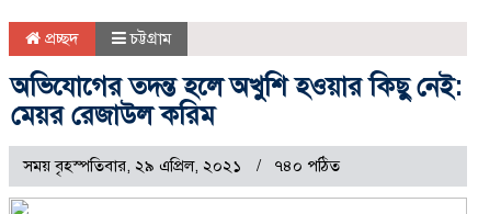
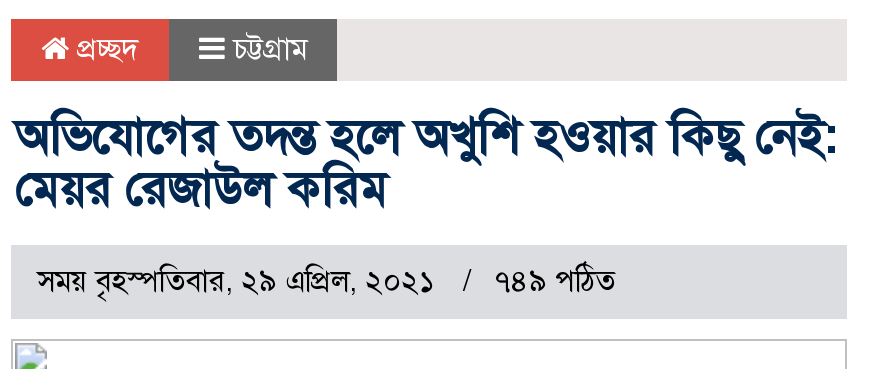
- সময় বৃহস্পতিবার, ২৯ এপ্রিল, ২০২১ ৭৪০ পঠিত
+ সময় বৃহস্পতিবার, ২৯ এপ্রিল, ২০২১ ৭৪৯ পঠিত
